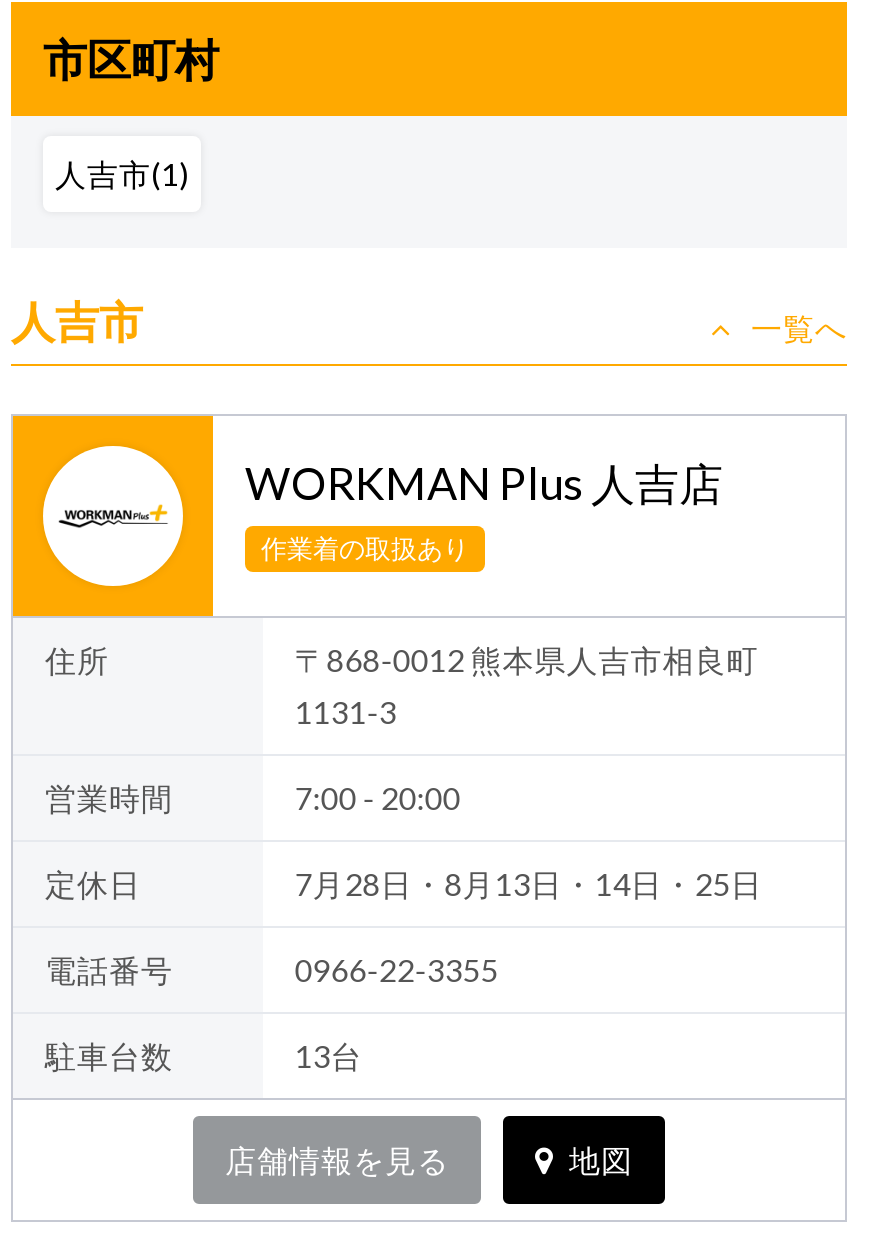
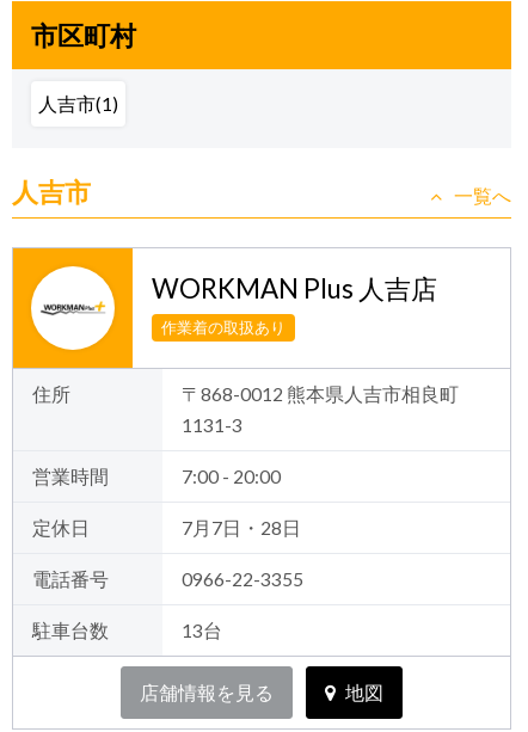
- 7月28日・8月13日・14日・25日
+ 7月7日・28日
